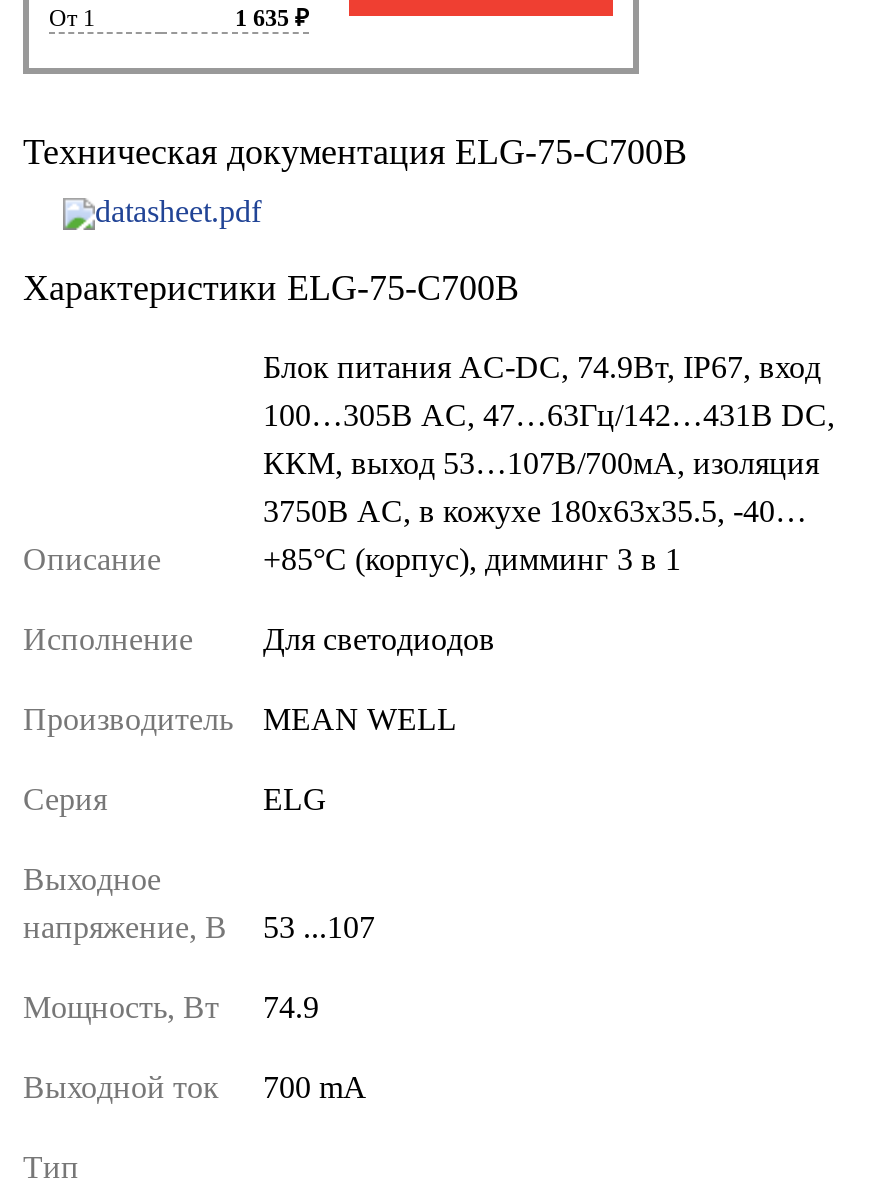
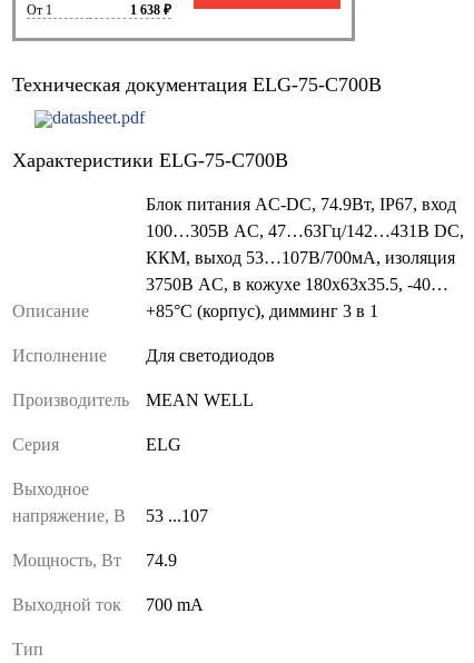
- 1 635 ₽
+ 1 638 ₽
